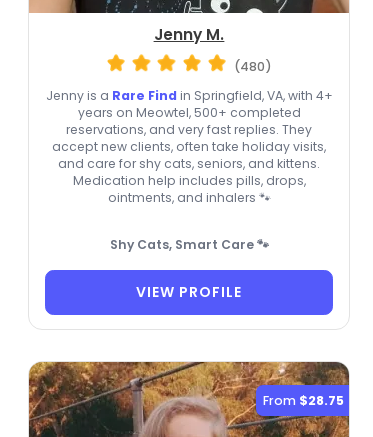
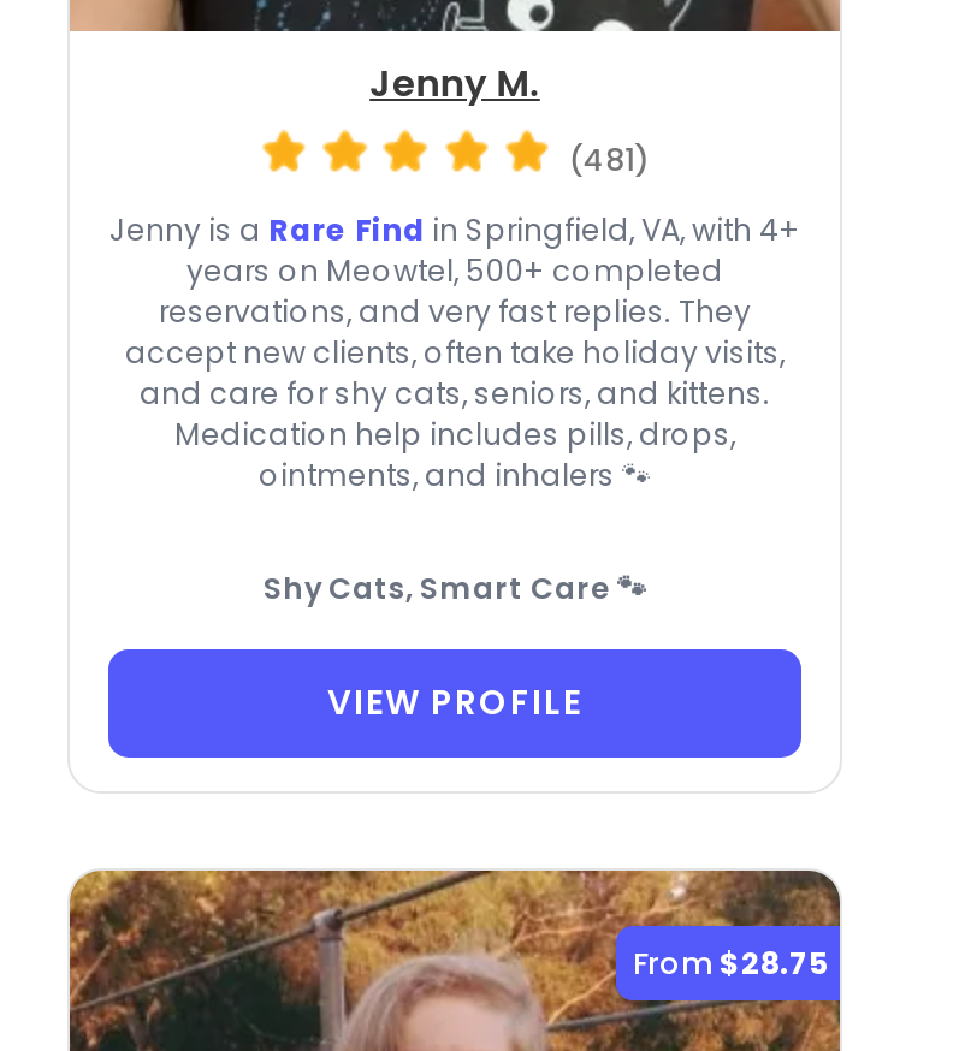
- (480)
+ (481)
